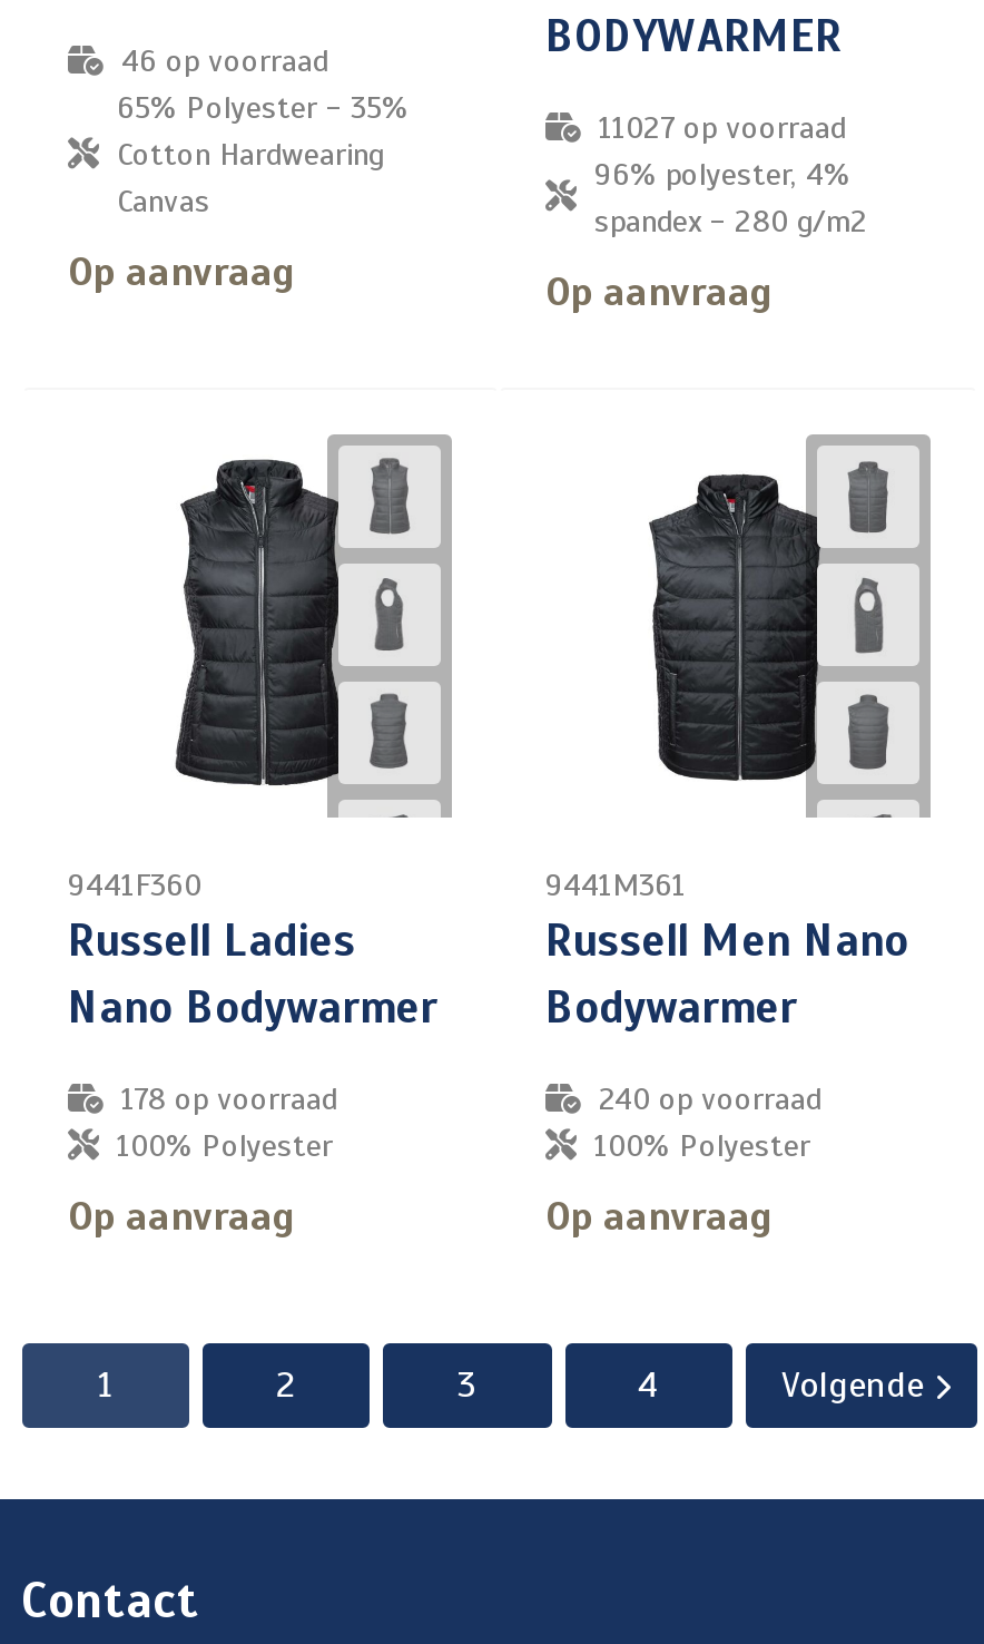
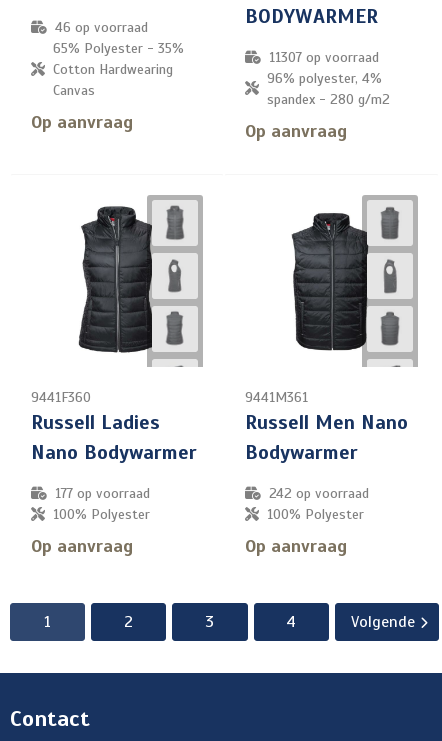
- 11027 op voorraad
+ 11307 op voorraad

- 178 op voorraad
+ 177 op voorraad

- 240 op voorraad
+ 242 op voorraad
